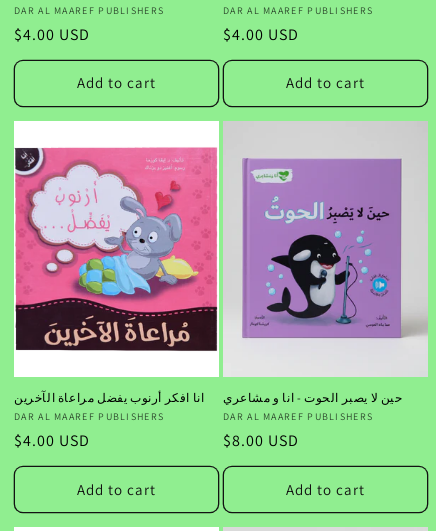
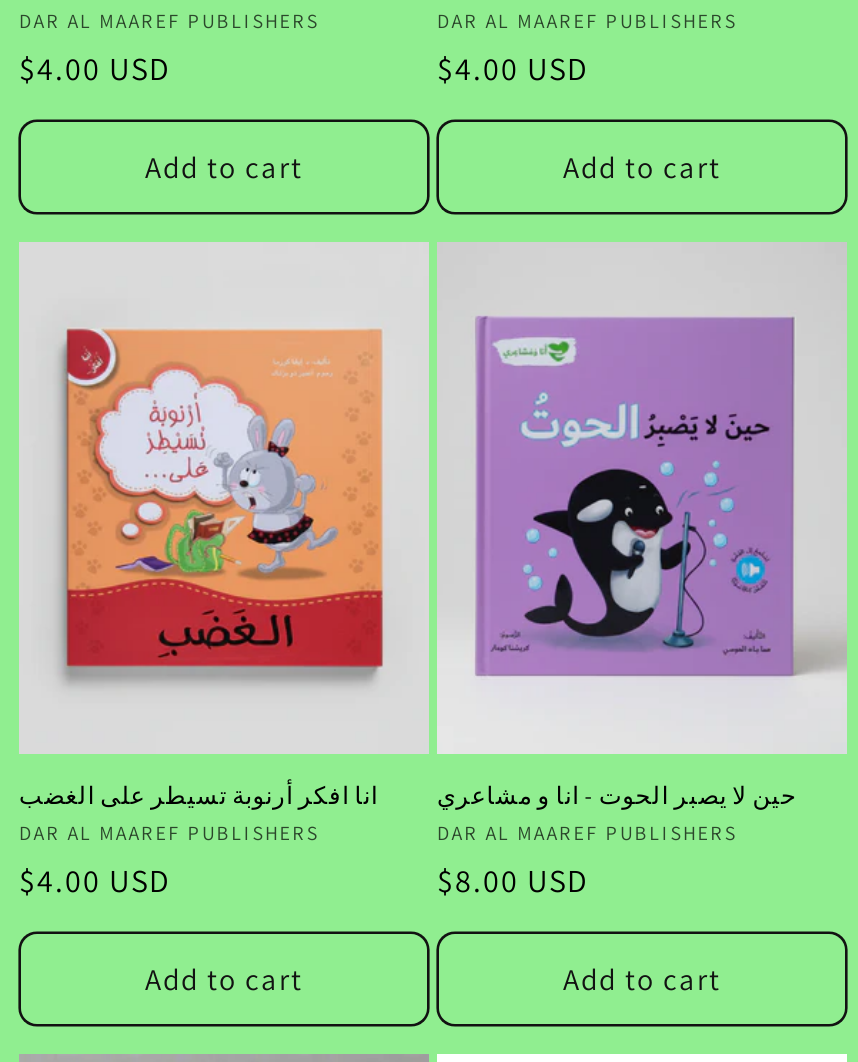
- [image]
- انا افكر أرنوب يفضل مراعاة الآخرين
+ [image]
+ انا افكر أرنوبة تسيطر على الغضب
